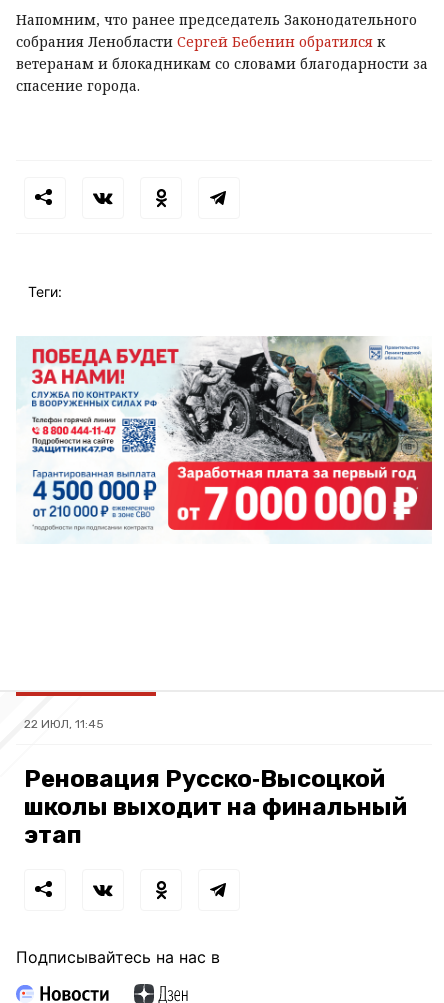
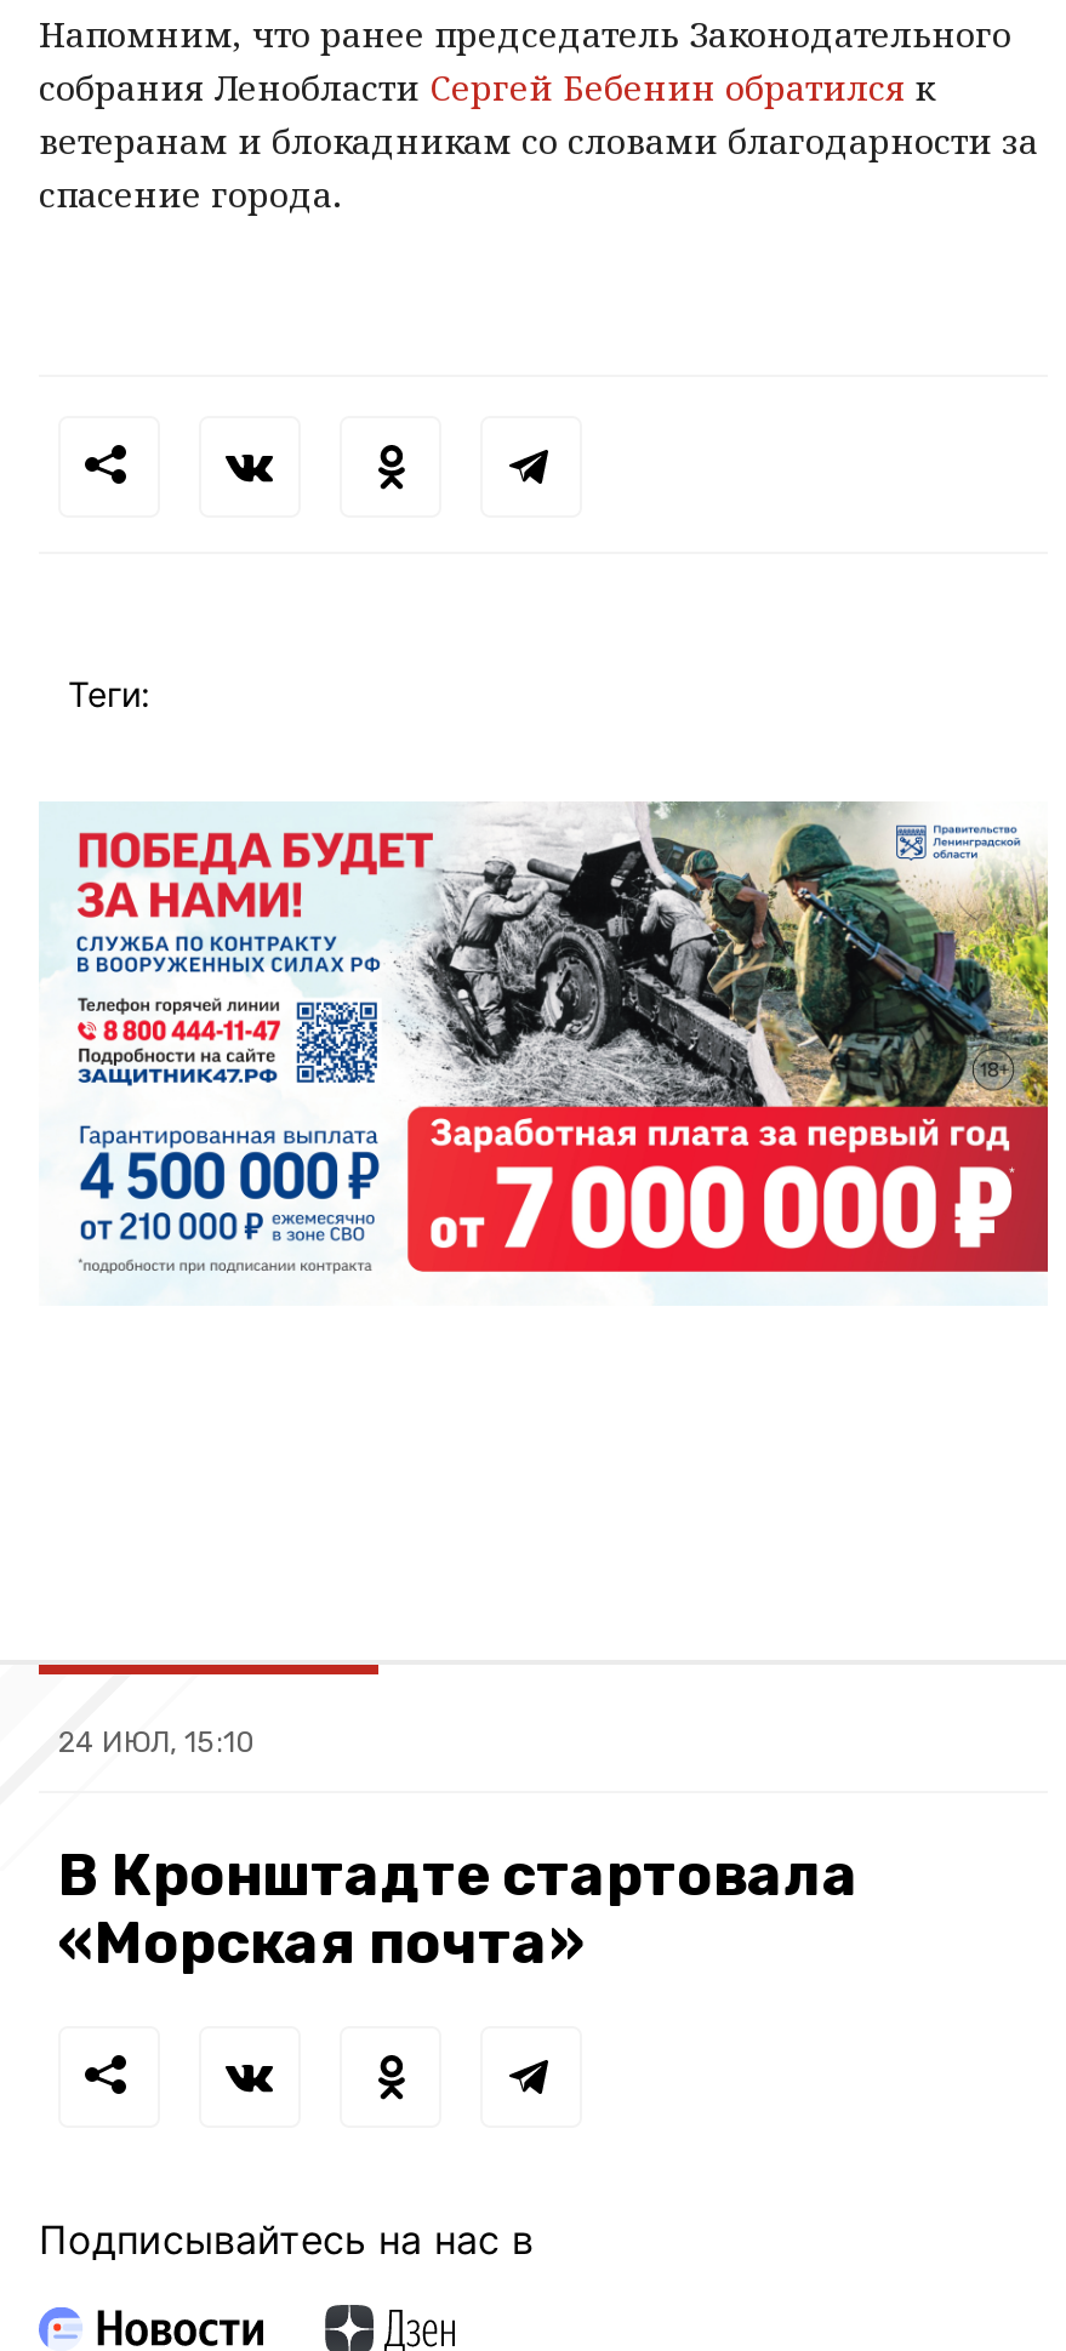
- 22 ИЮЛ, 11:45
+ 24 ИЮЛ, 15:10

- Реновация Русско‑Высоцкой
- школы выходит на финальный
- этап
+ В Кронштадте стартовала
+ «Морская почта»
